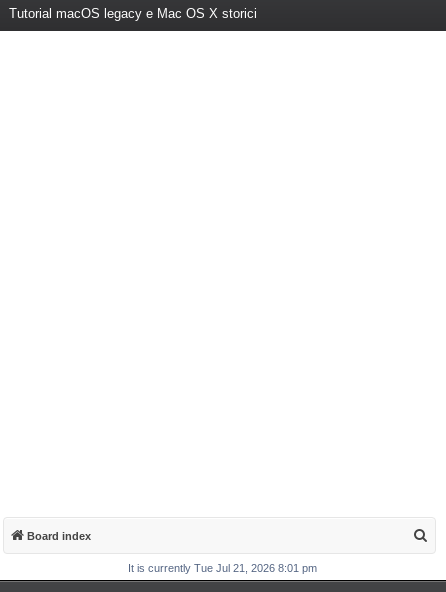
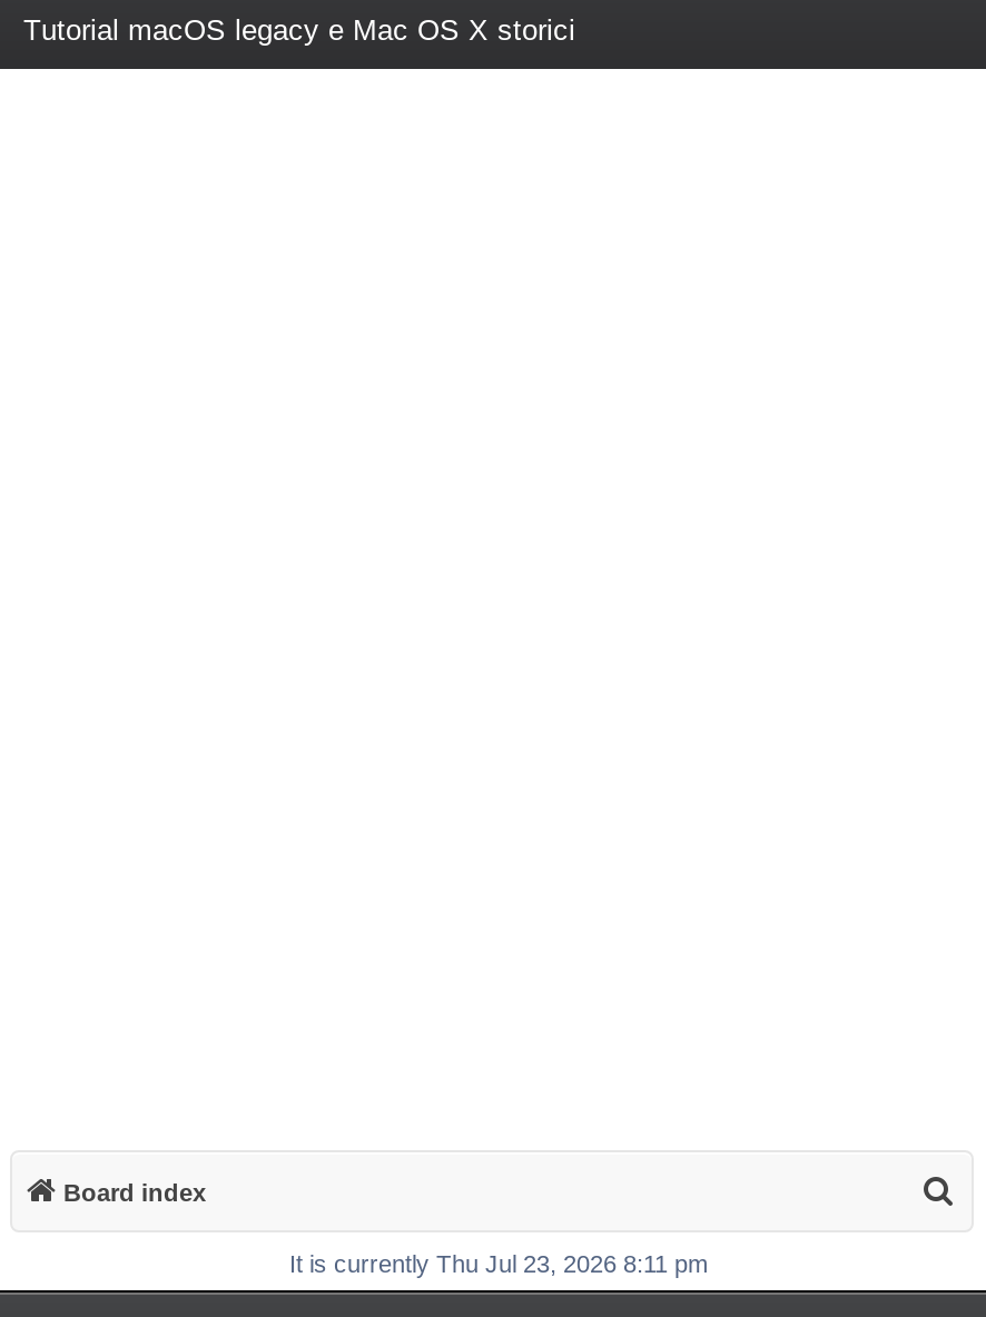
- It is currently Tue Jul 21, 2026 8:01 pm
+ It is currently Thu Jul 23, 2026 8:11 pm
